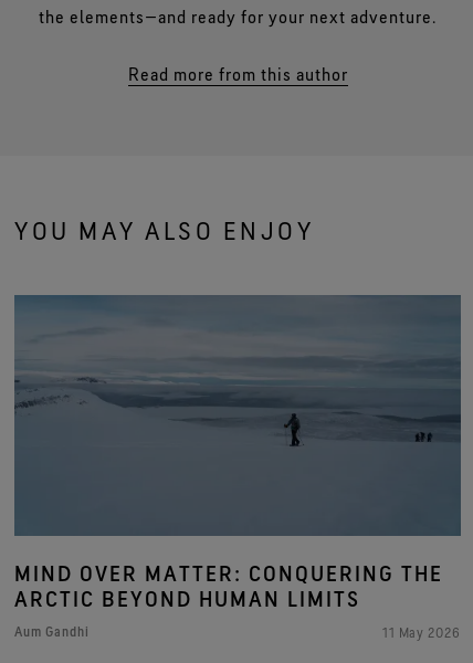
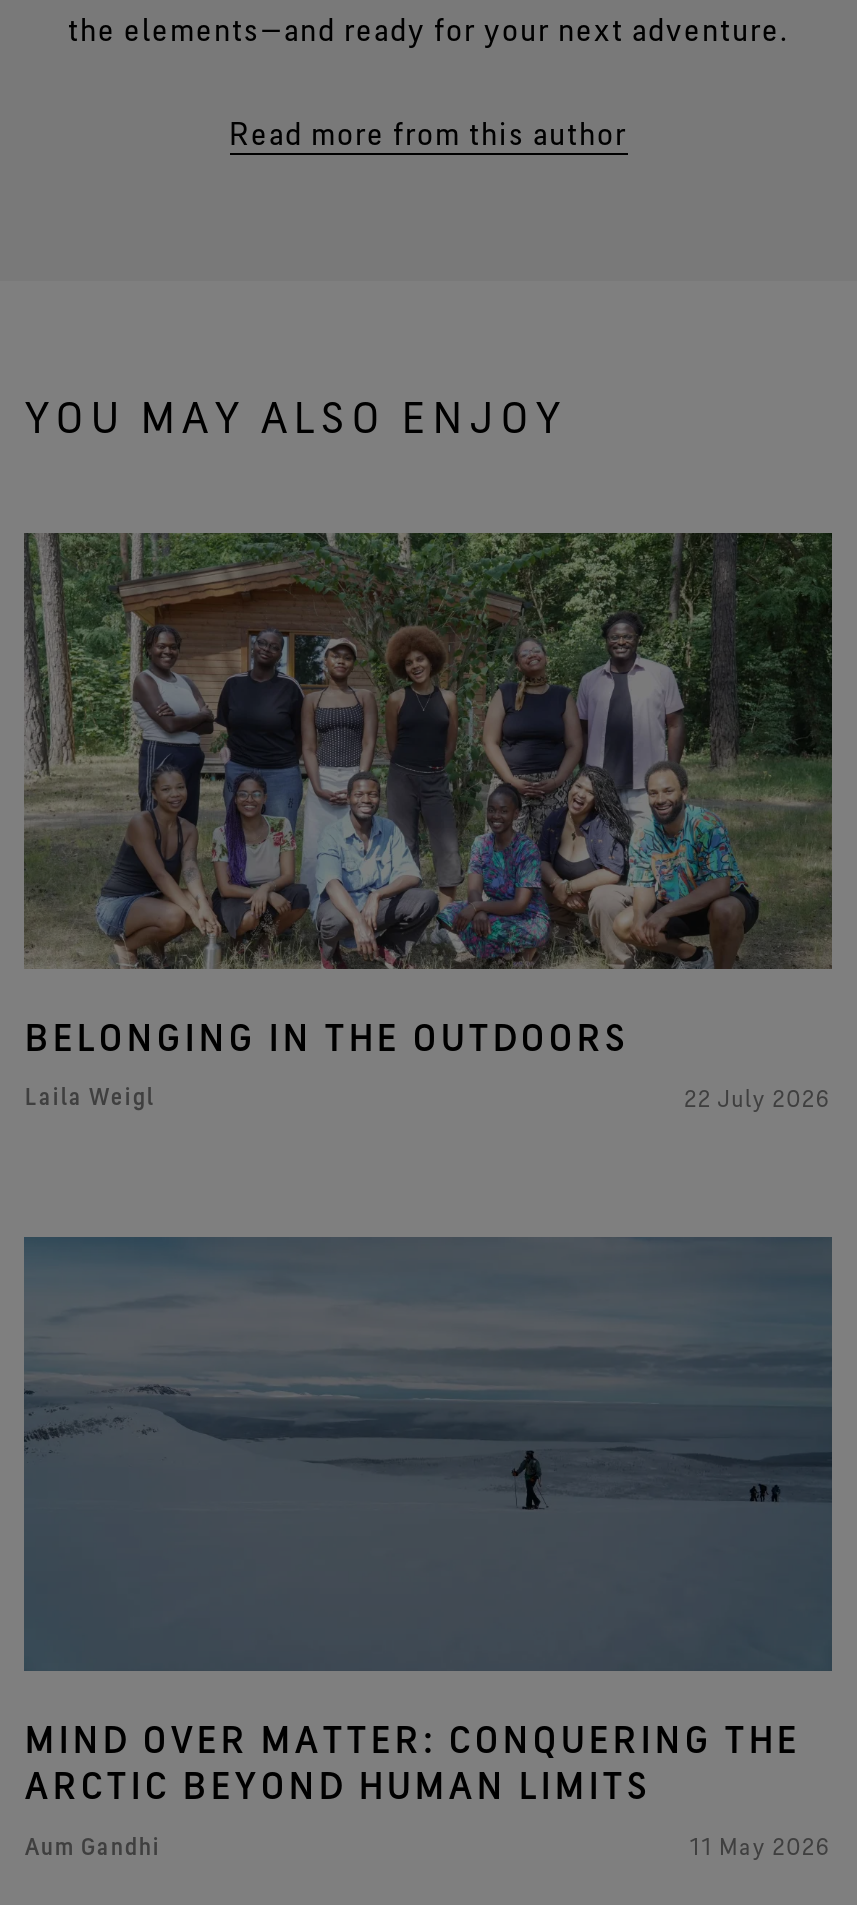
+ [image]
+ BELONGING IN THE OUTDOORS
+ Laila Weigl
+ 22 July 2026
